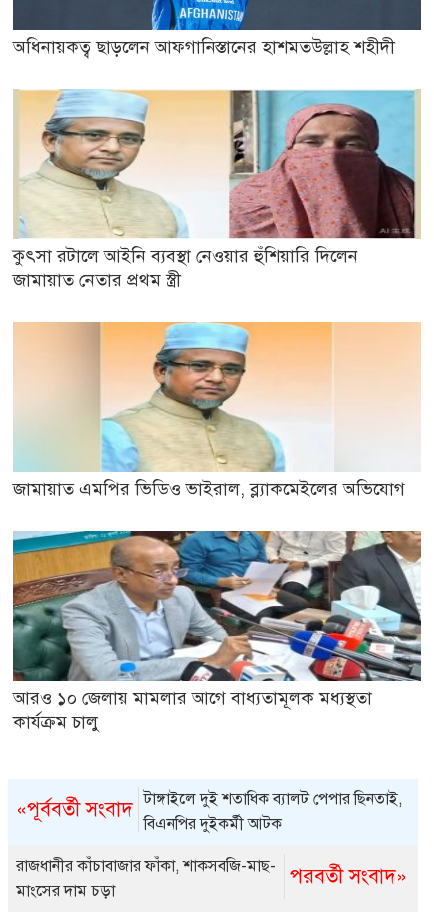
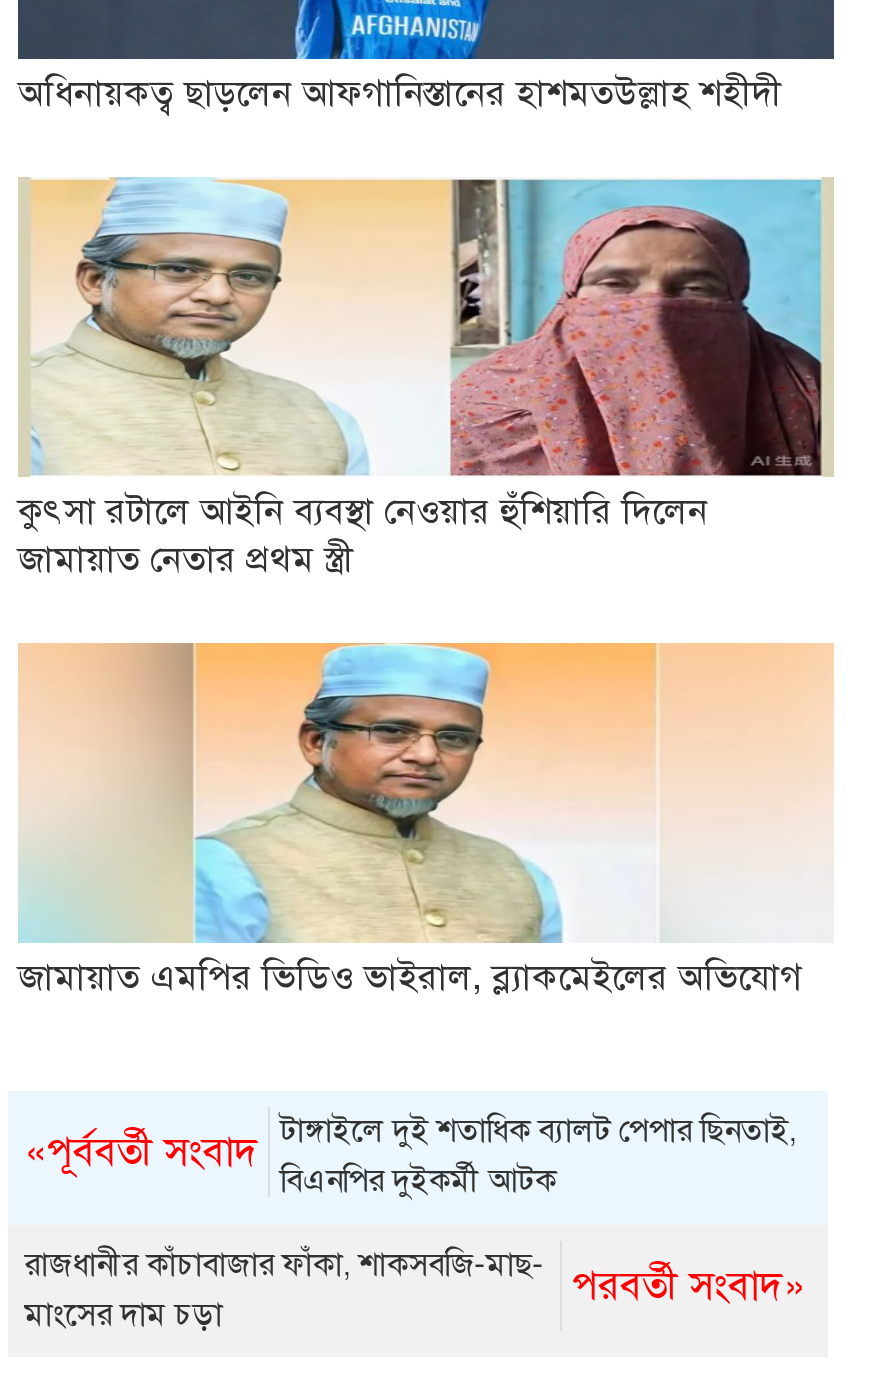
- [image]
- আরও ১০ জেলায় মামলার আগে বাধ্যতামূলক মধ্যস্থতা
- কার্যক্রম চালু
